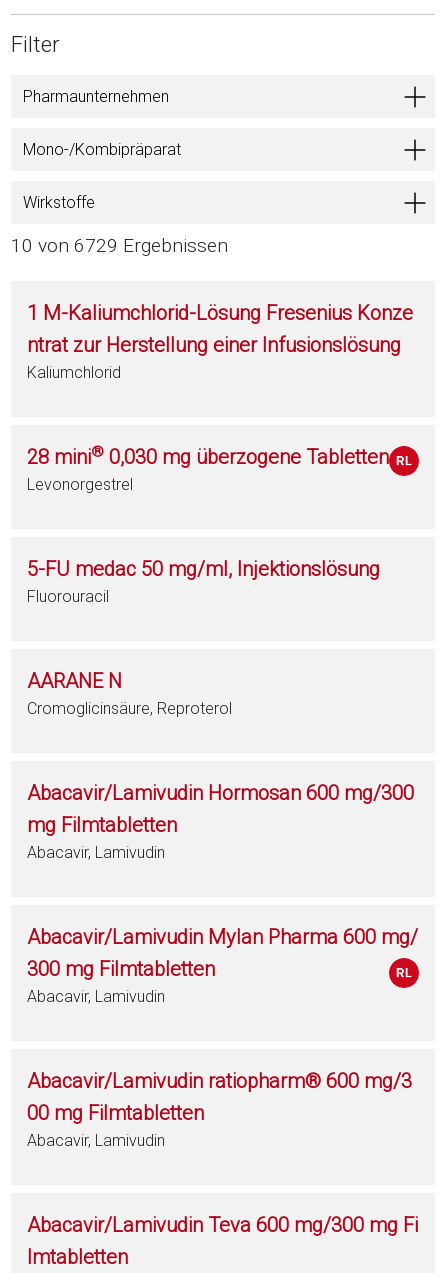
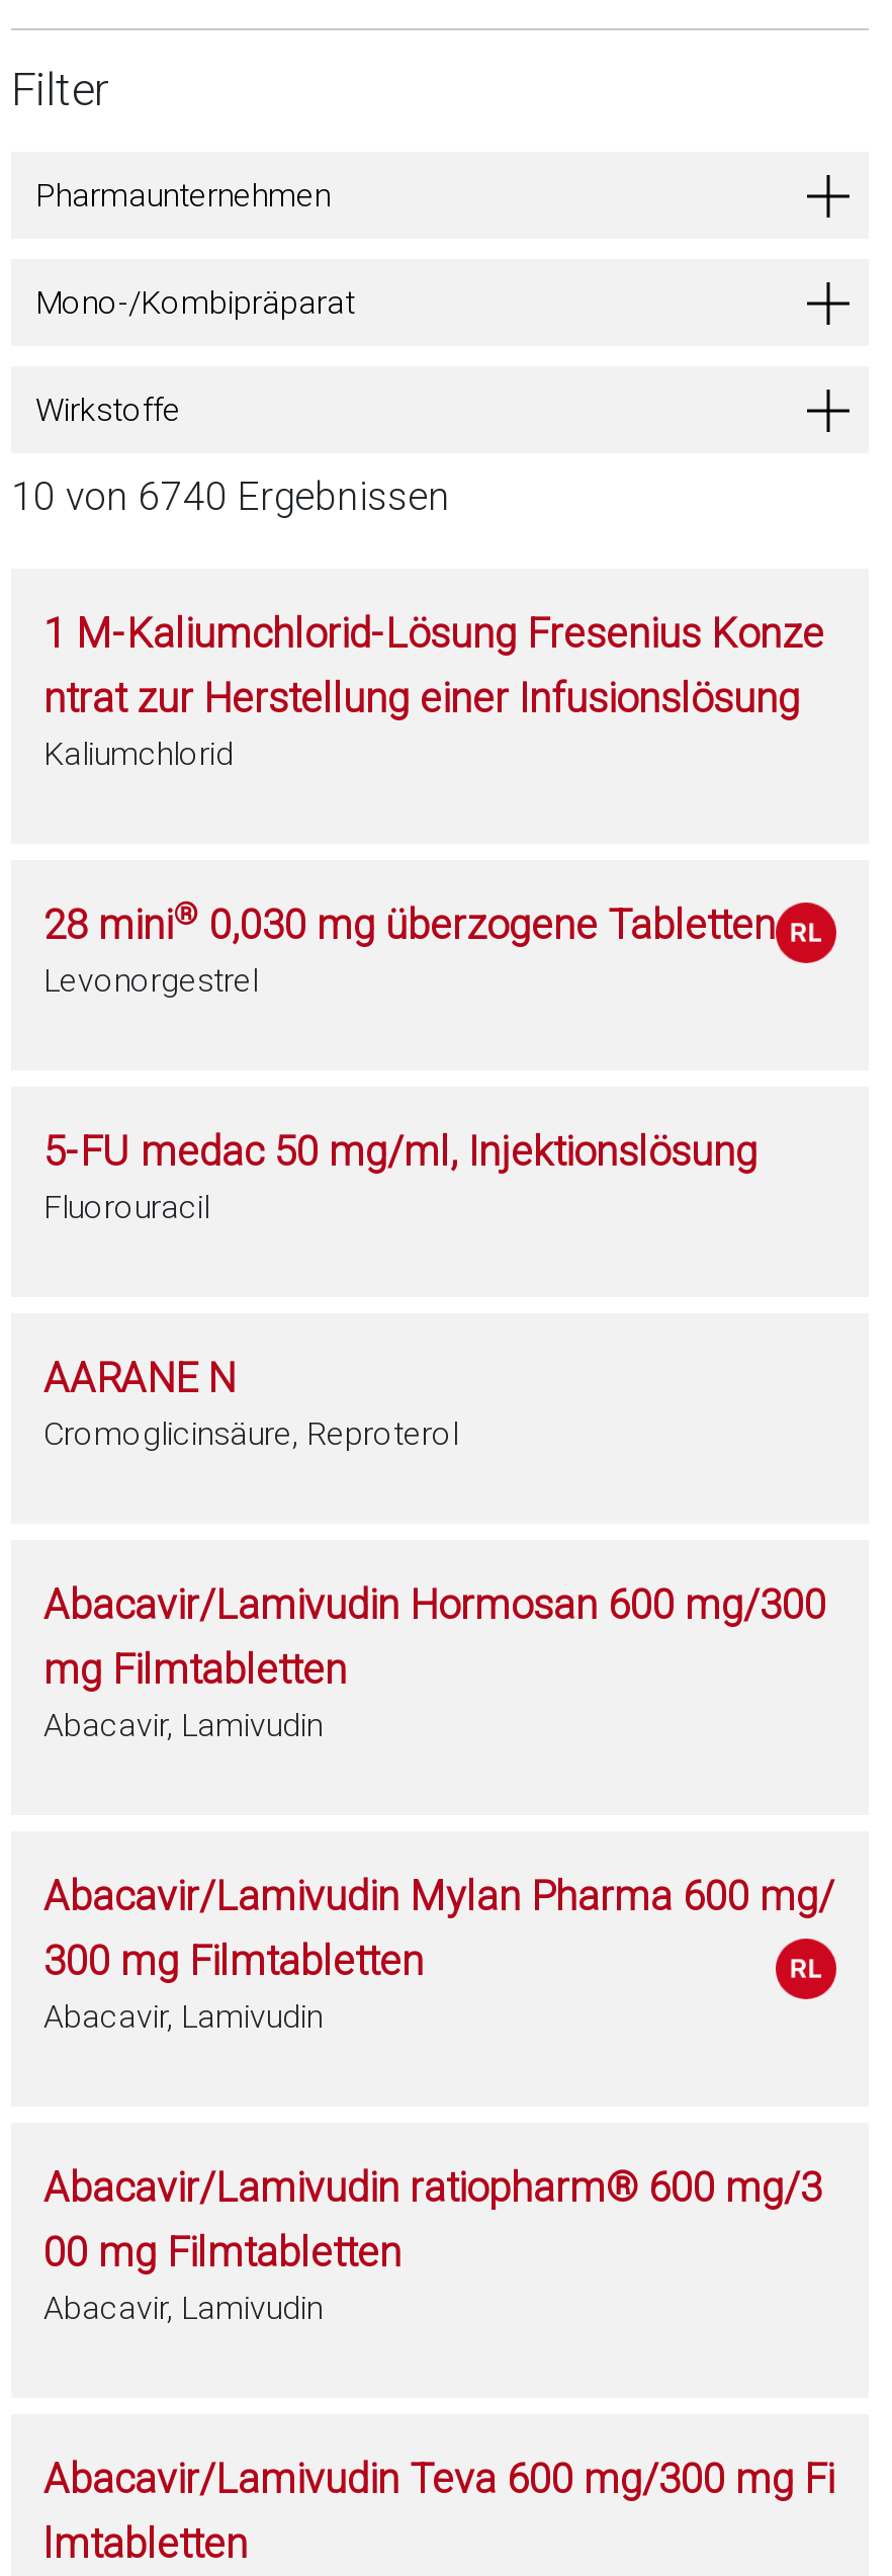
- 10 von 6729 Ergebnissen
+ 10 von 6740 Ergebnissen
